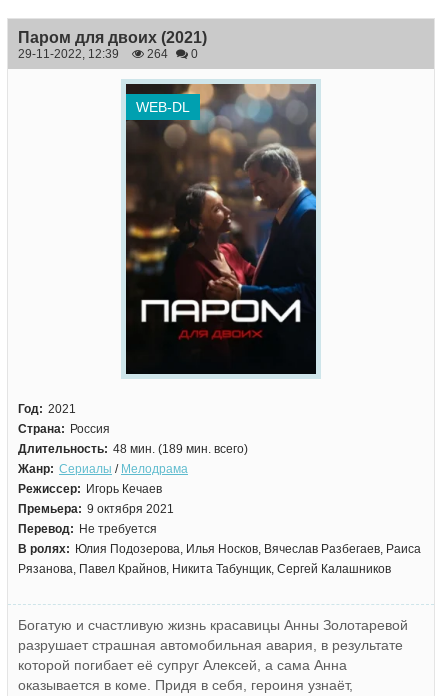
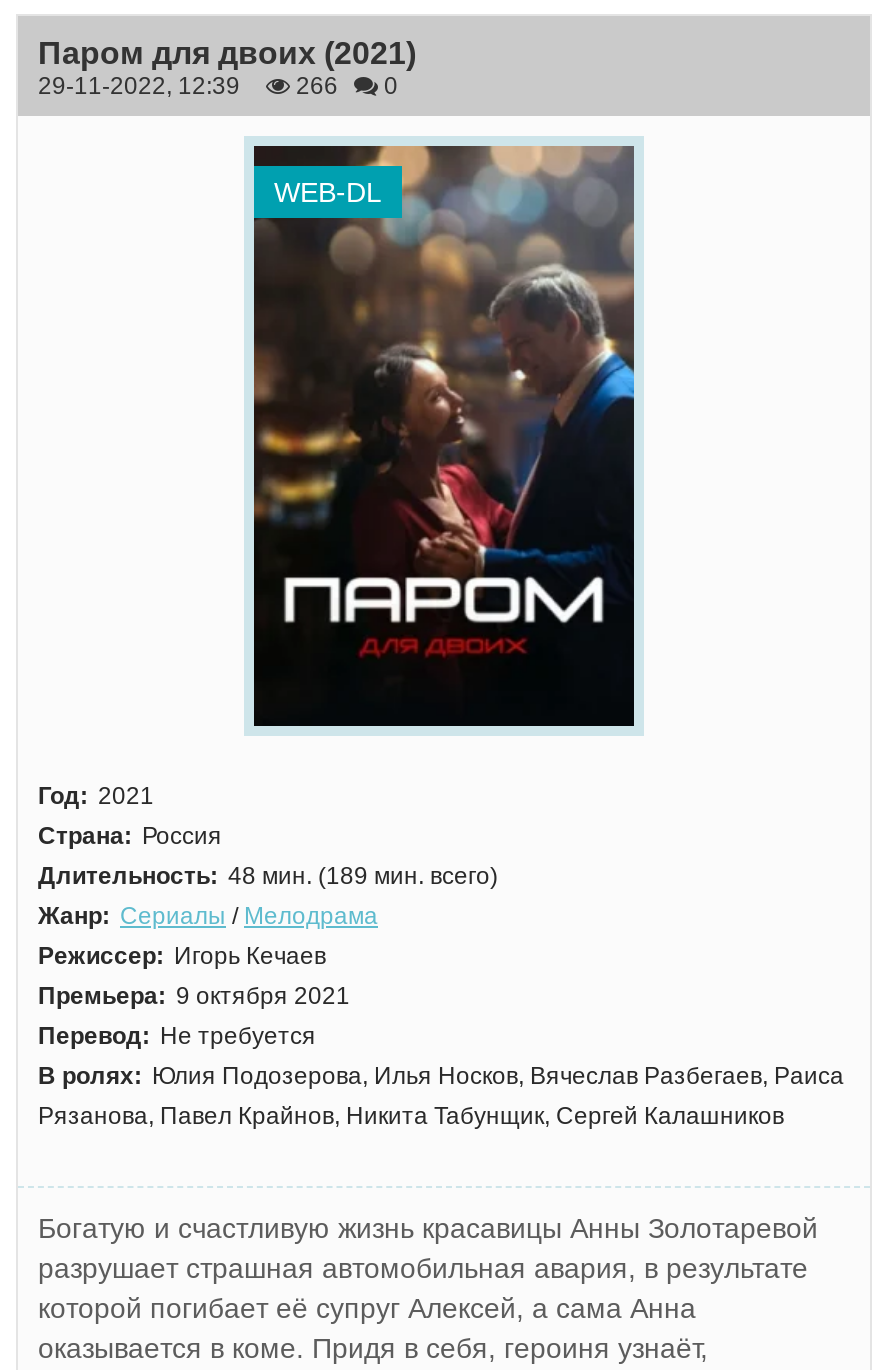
- 29-11-2022, 12:39 264 0
+ 29-11-2022, 12:39 266 0
